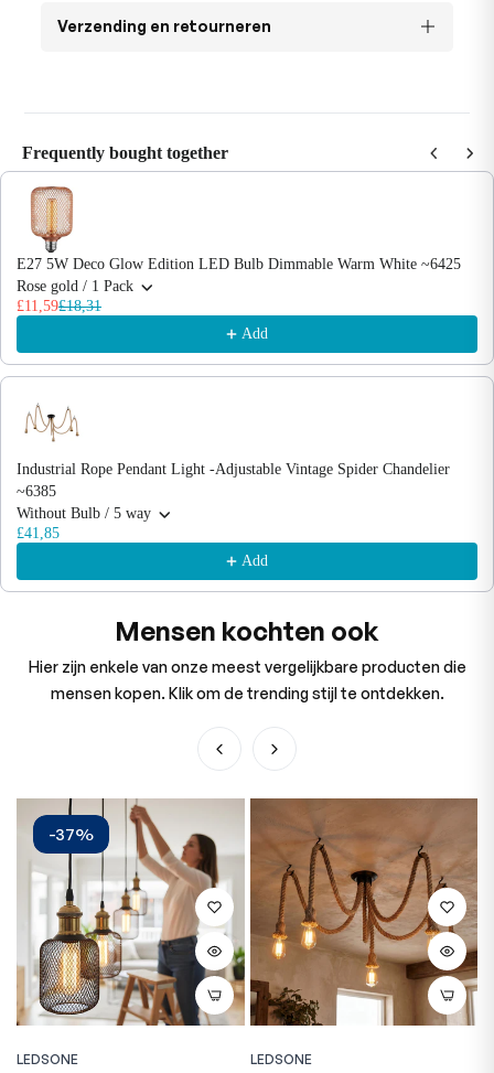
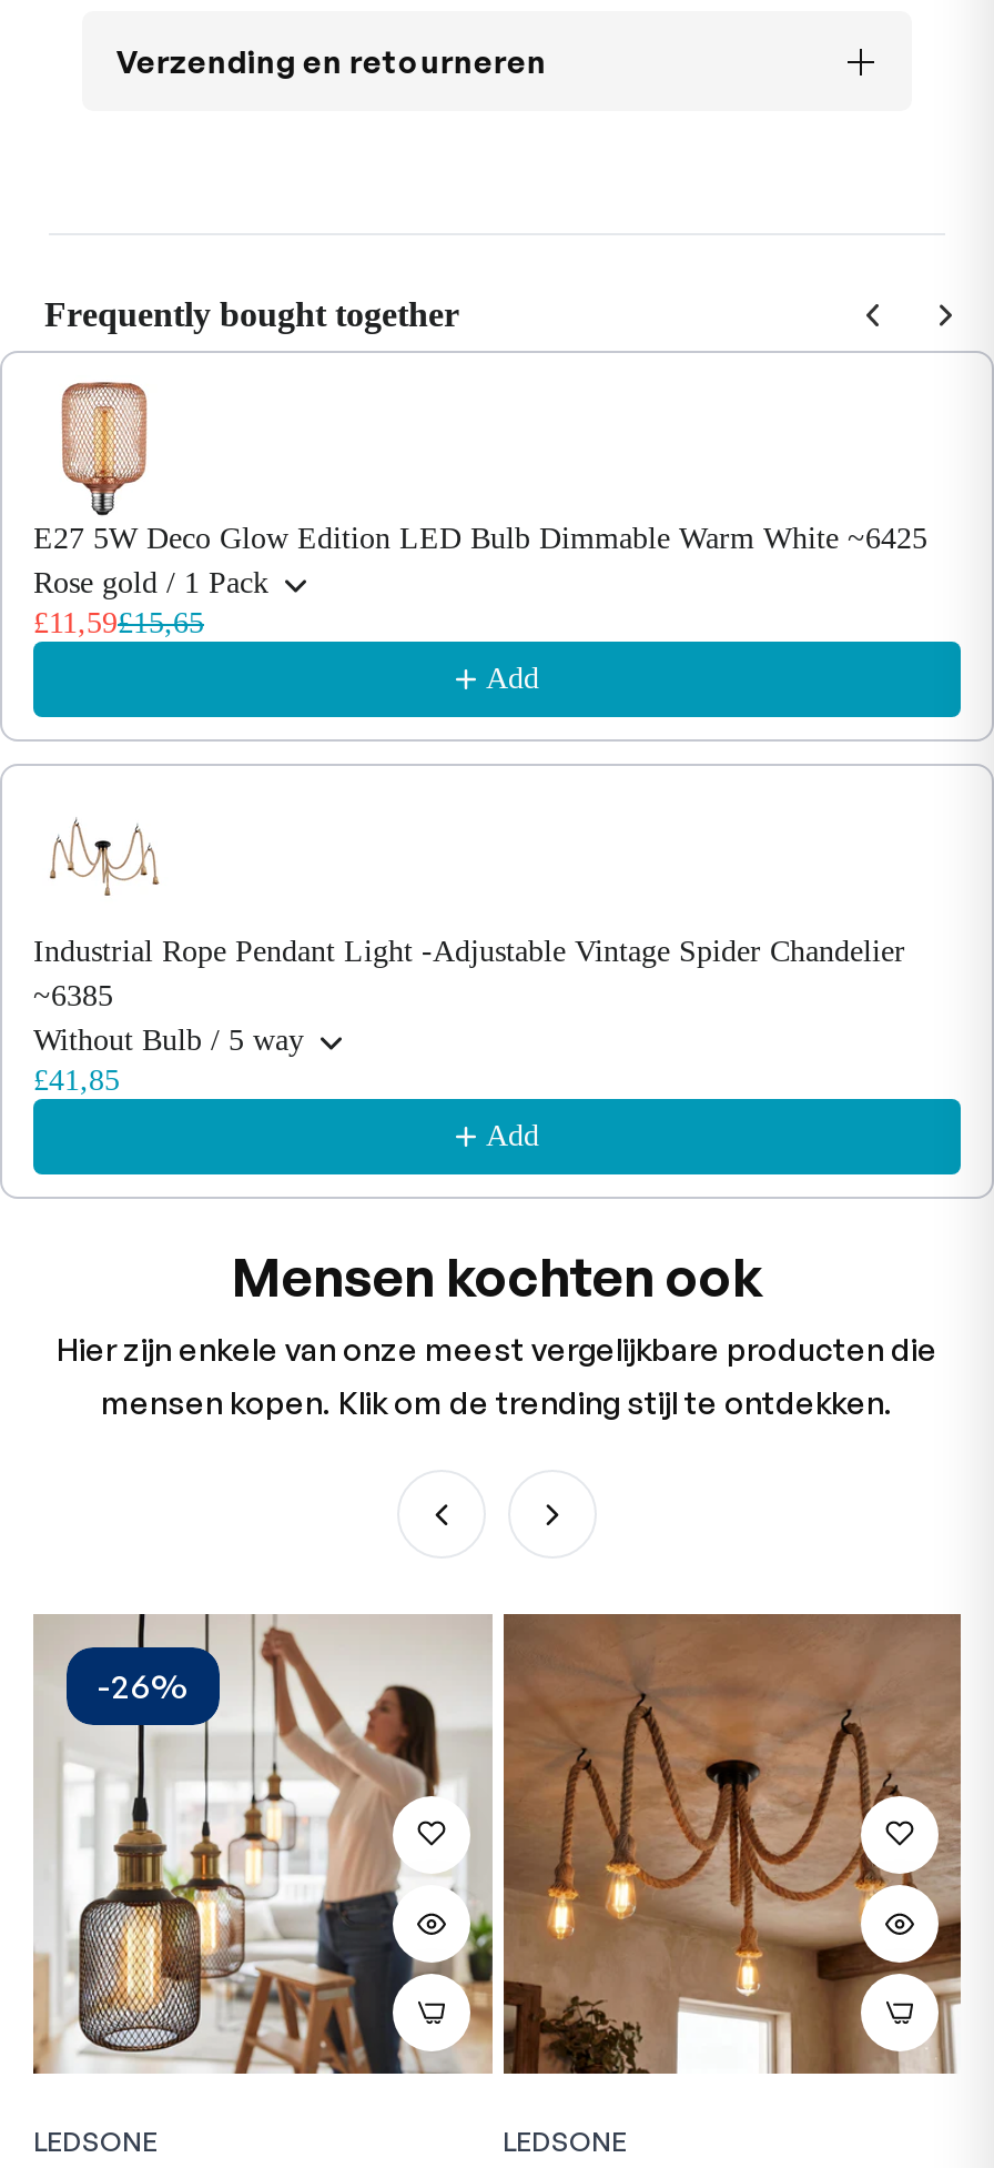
- £11,59£18,31
+ £11,59£15,65

- -37%
+ -26%
